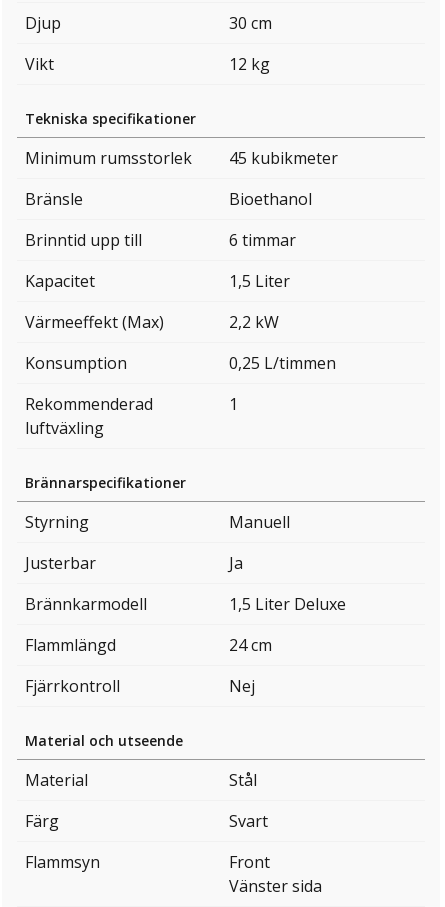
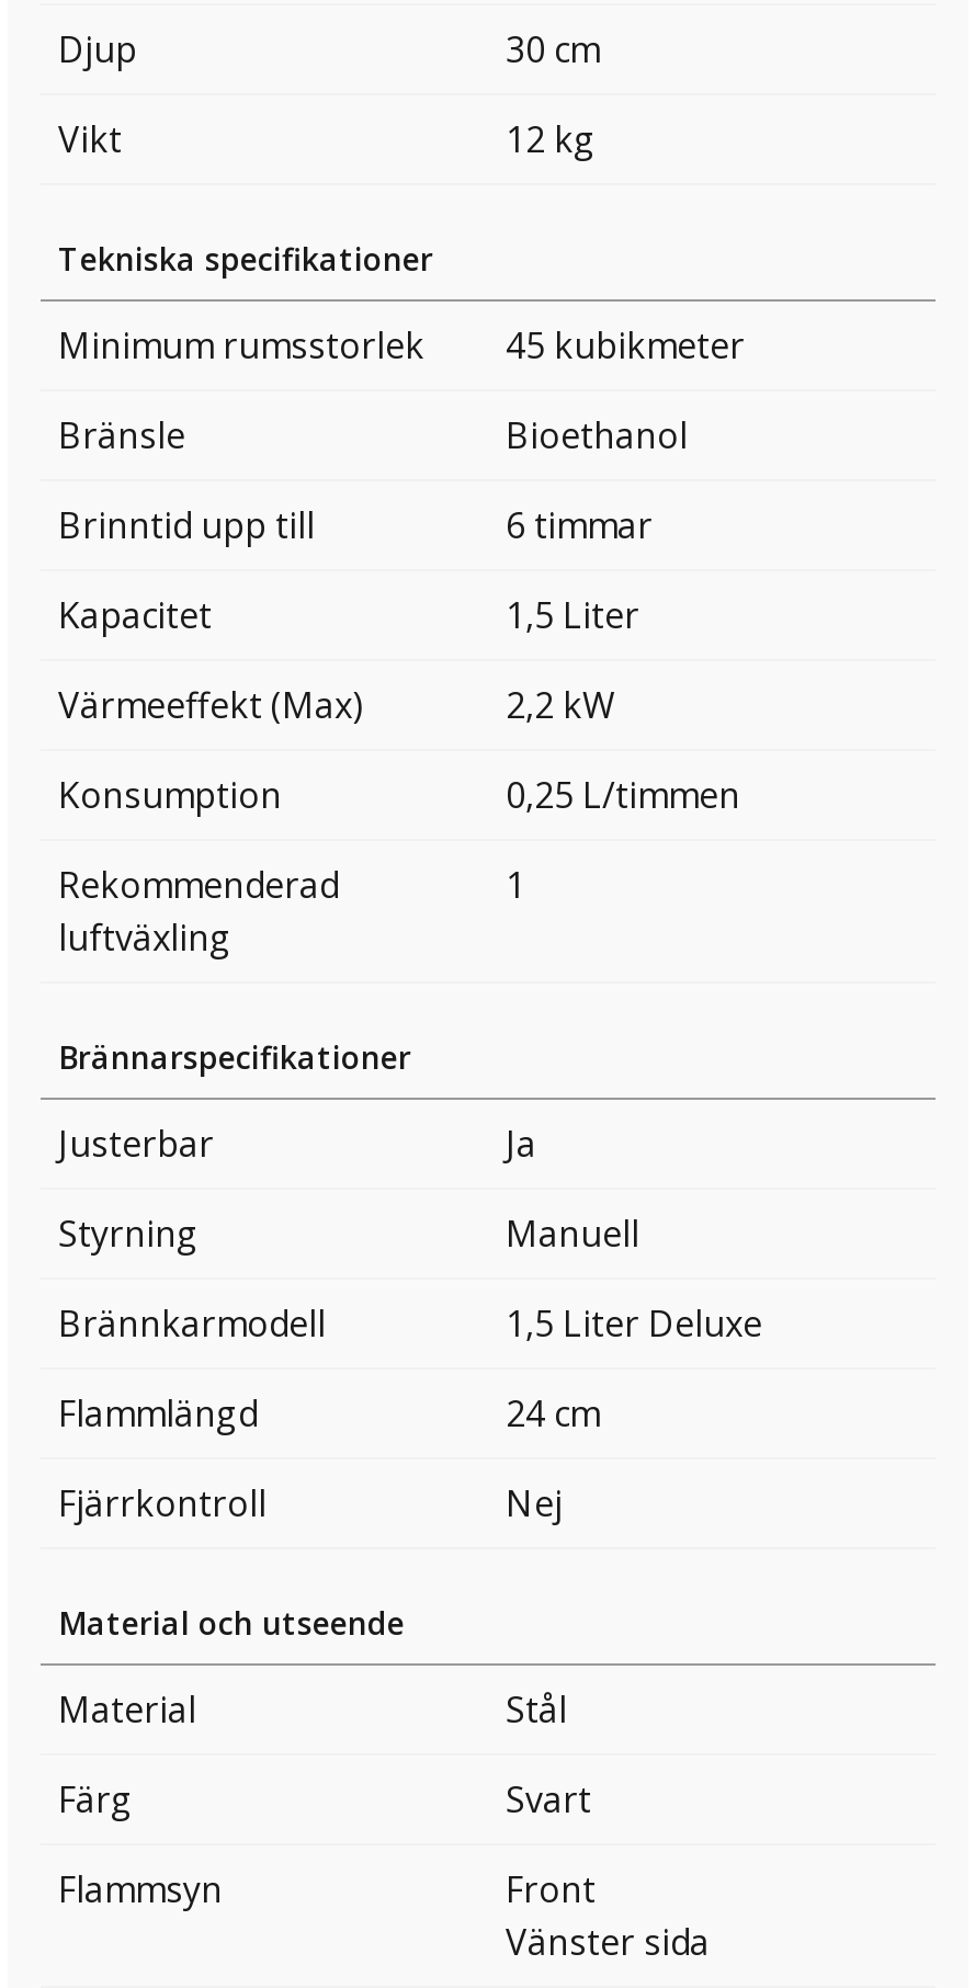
moved down: Styrning | Manuell

moved up: Justerbar | Ja
